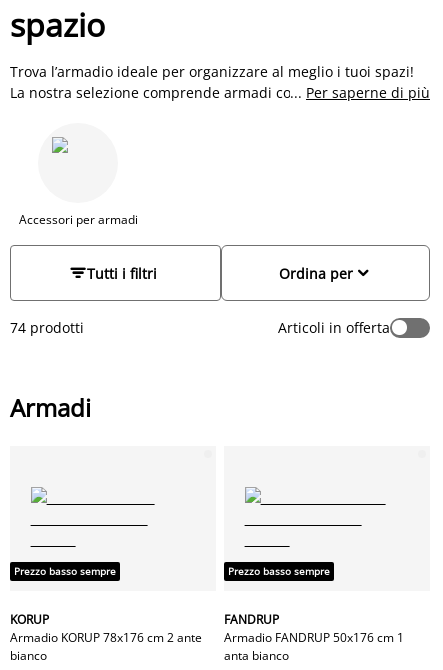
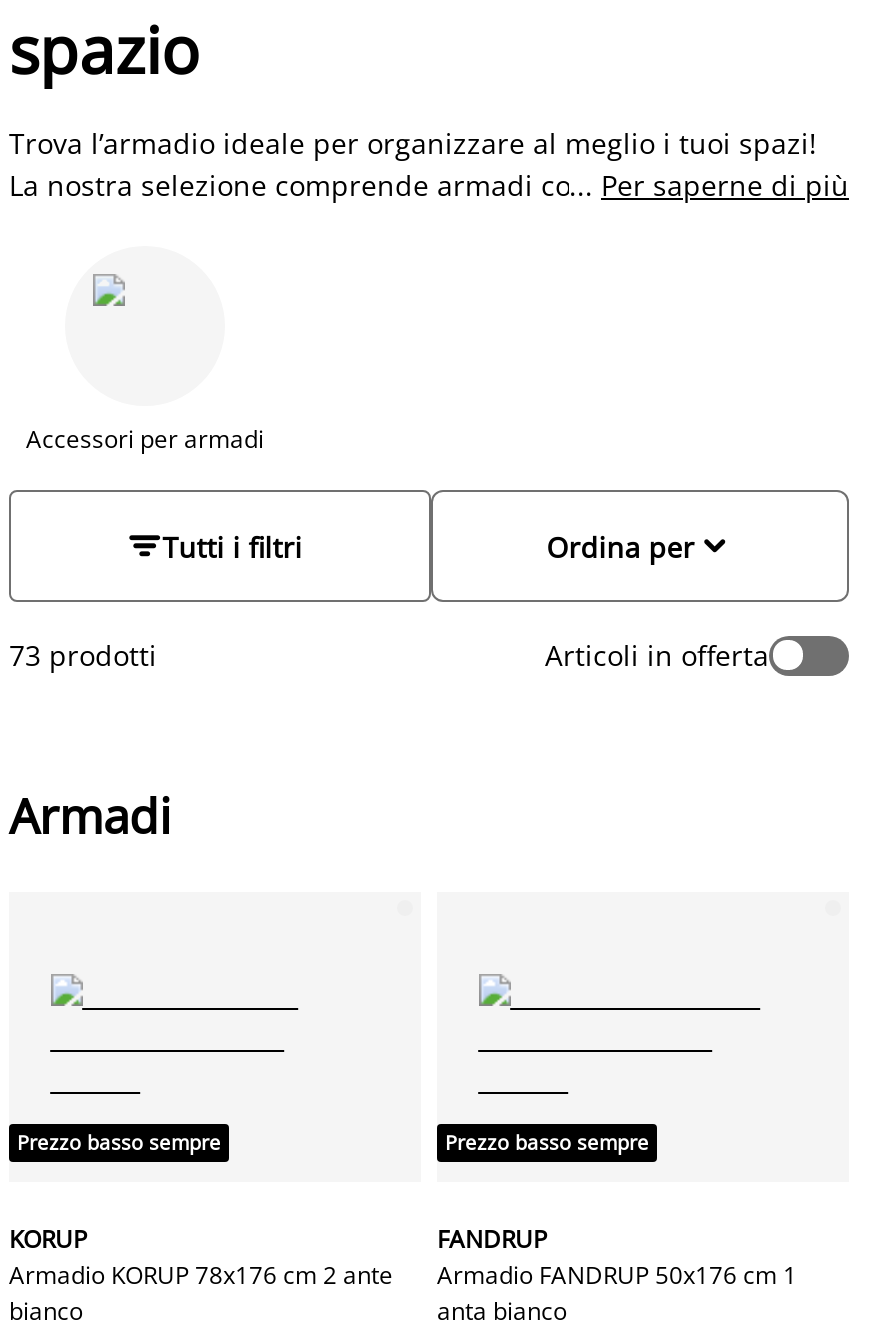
- 74 prodotti
+ 73 prodotti
